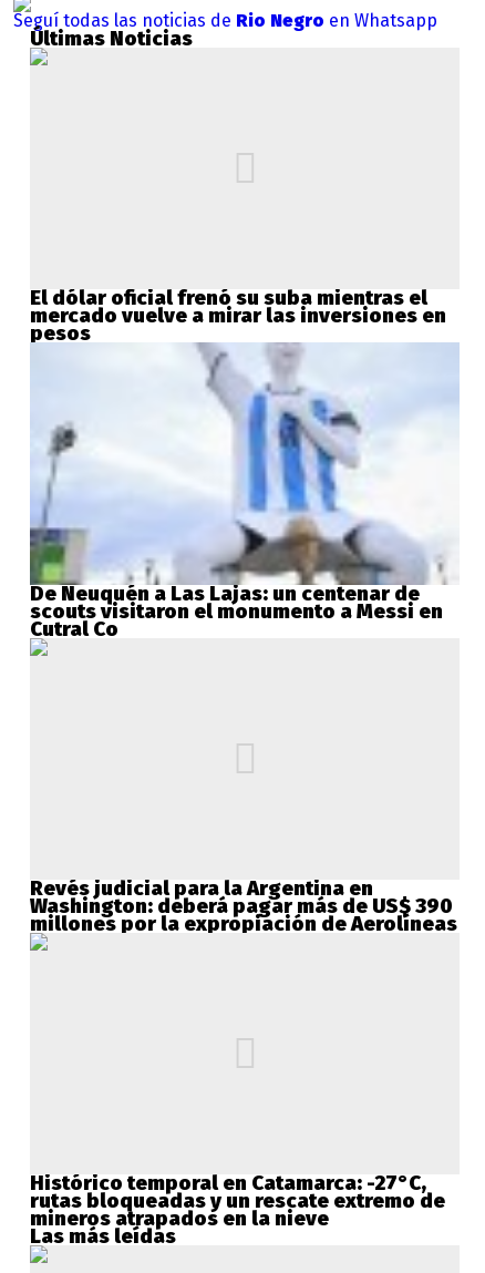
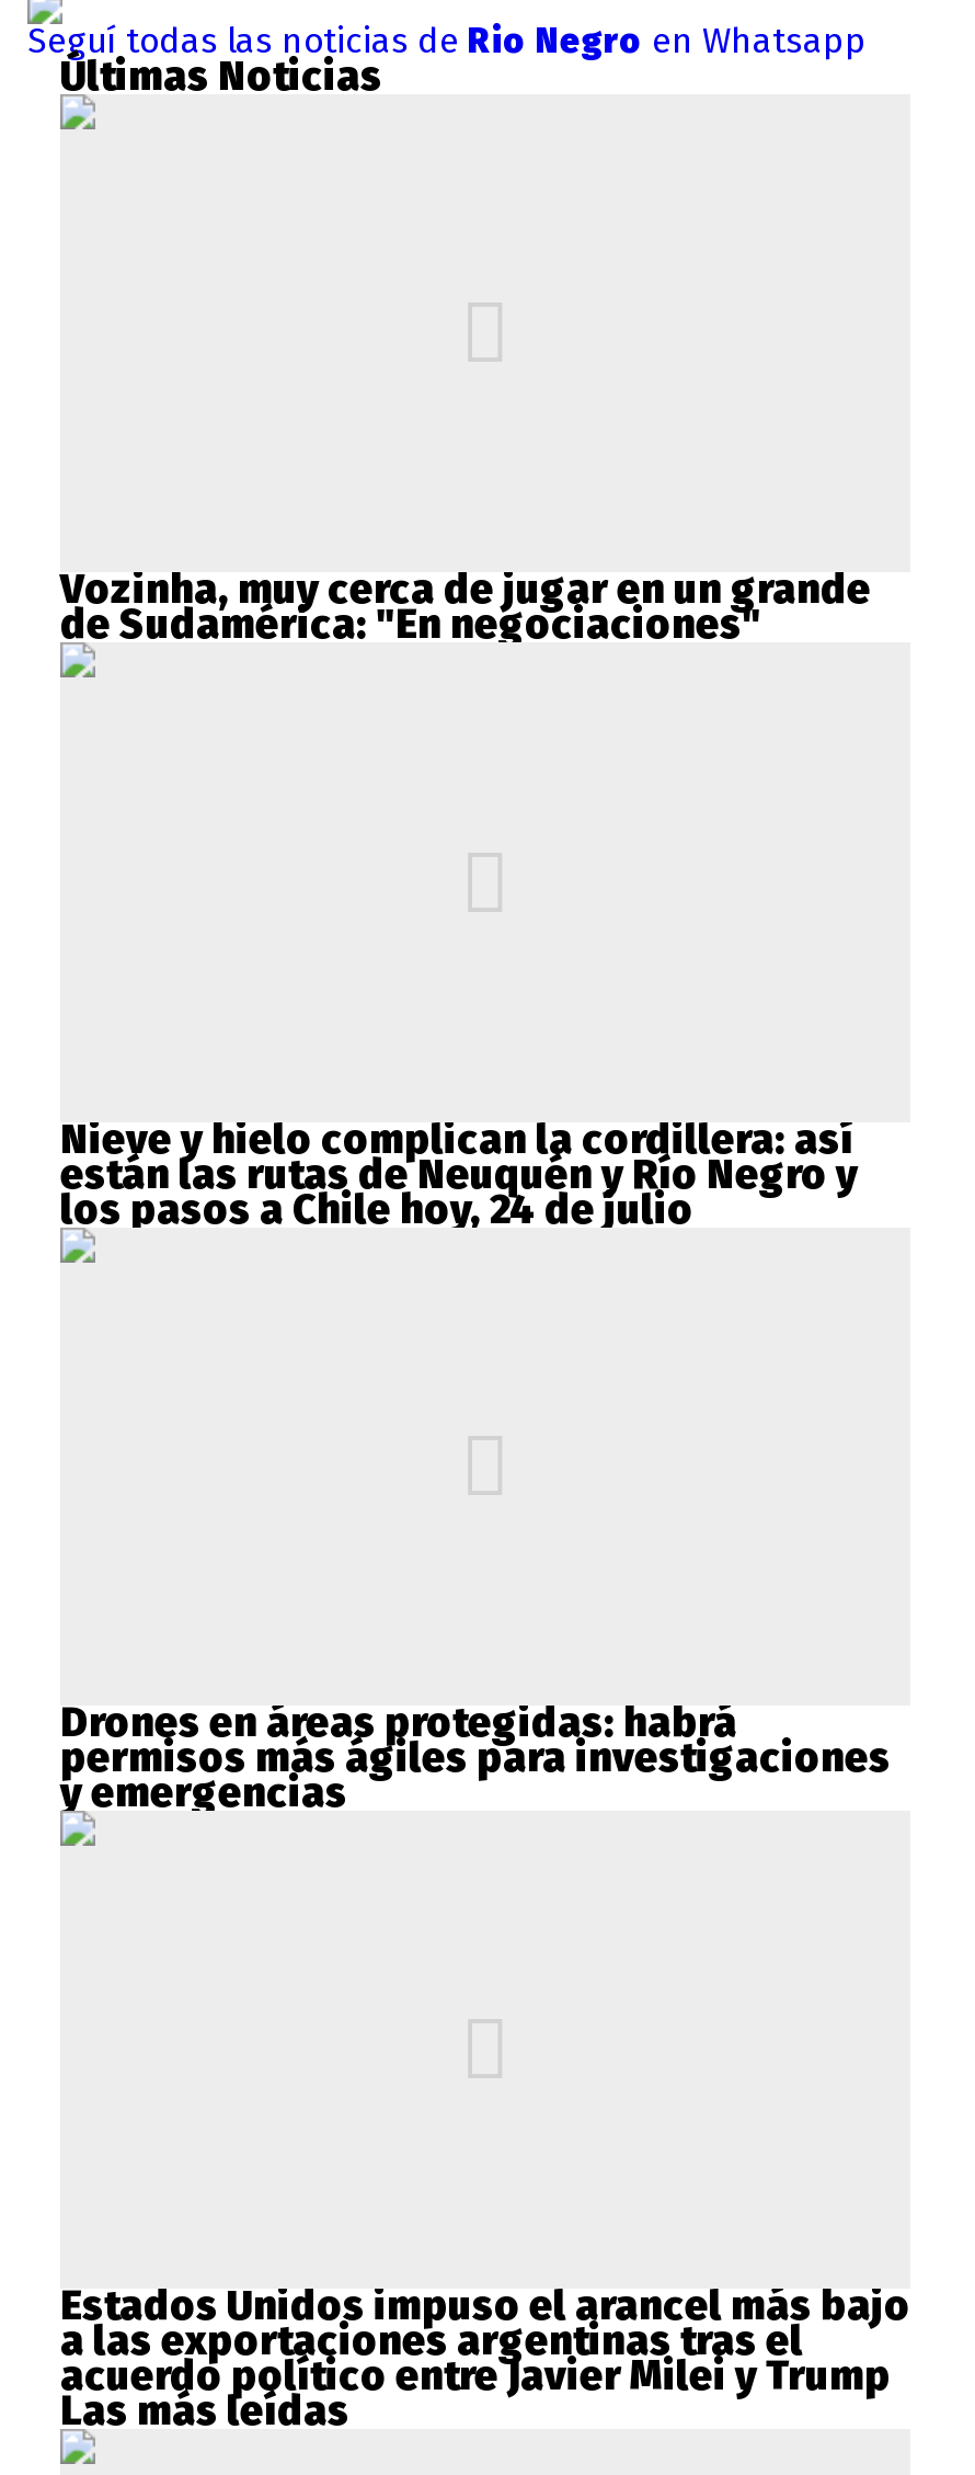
- El dólar oficial frenó su suba mientras el
- mercado vuelve a mirar las inversiones en
- pesos
+ Vozinha, muy cerca de jugar en un grande
+ de Sudamérica: "En negociaciones"

- [image]

- De Neuquén a Las Lajas: un centenar de
- scouts visitaron el monumento a Messi en
- Cutral Co
+ Nieve y hielo complican la cordillera: así
+ están las rutas de Neuquén y Río Negro y
+ los pasos a Chile hoy, 24 de julio

- Revés judicial para la Argentina en
- Washington: deberá pagar más de US$ 390
- millones por la expropiación de Aerolíneas
+ Drones en áreas protegidas: habrá
+ permisos más ágiles para investigaciones
+ y emergencias

- Histórico temporal en Catamarca: -27°C,
- rutas bloqueadas y un rescate extremo de
- mineros atrapados en la nieve
+ Estados Unidos impuso el arancel más bajo
+ a las exportaciones argentinas tras el
+ acuerdo político entre Javier Milei y Trump
